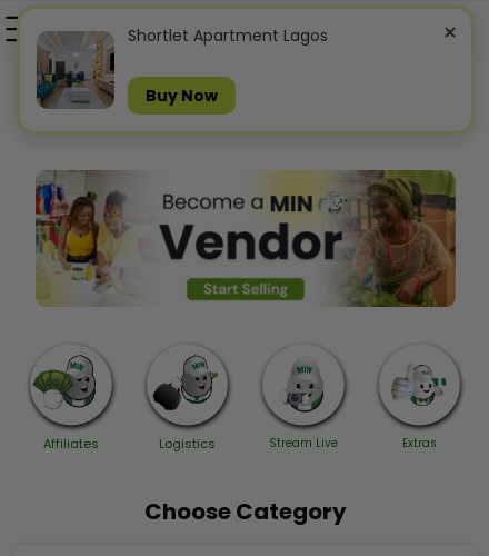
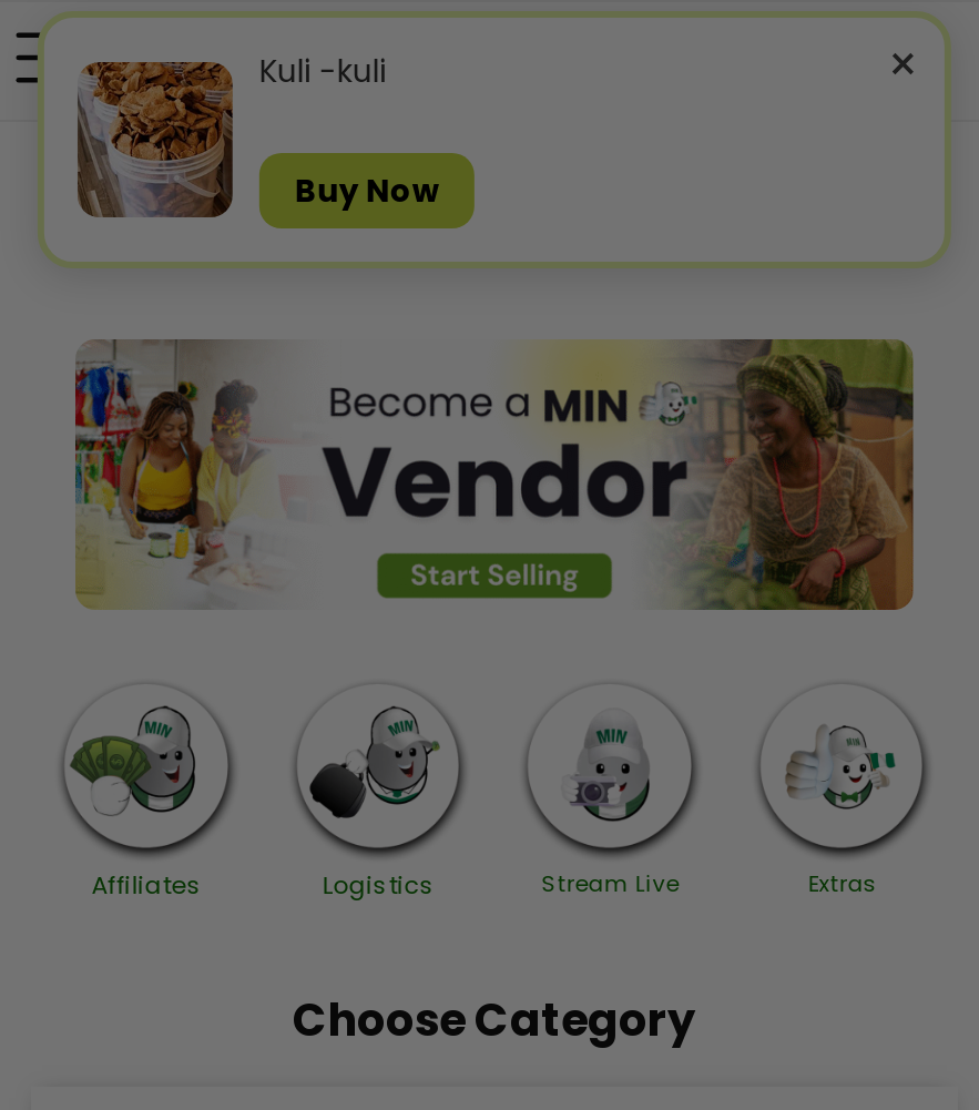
- [image]
- Shortlet Apartment Lagos
+ [image]
+ Kuli -kuli
